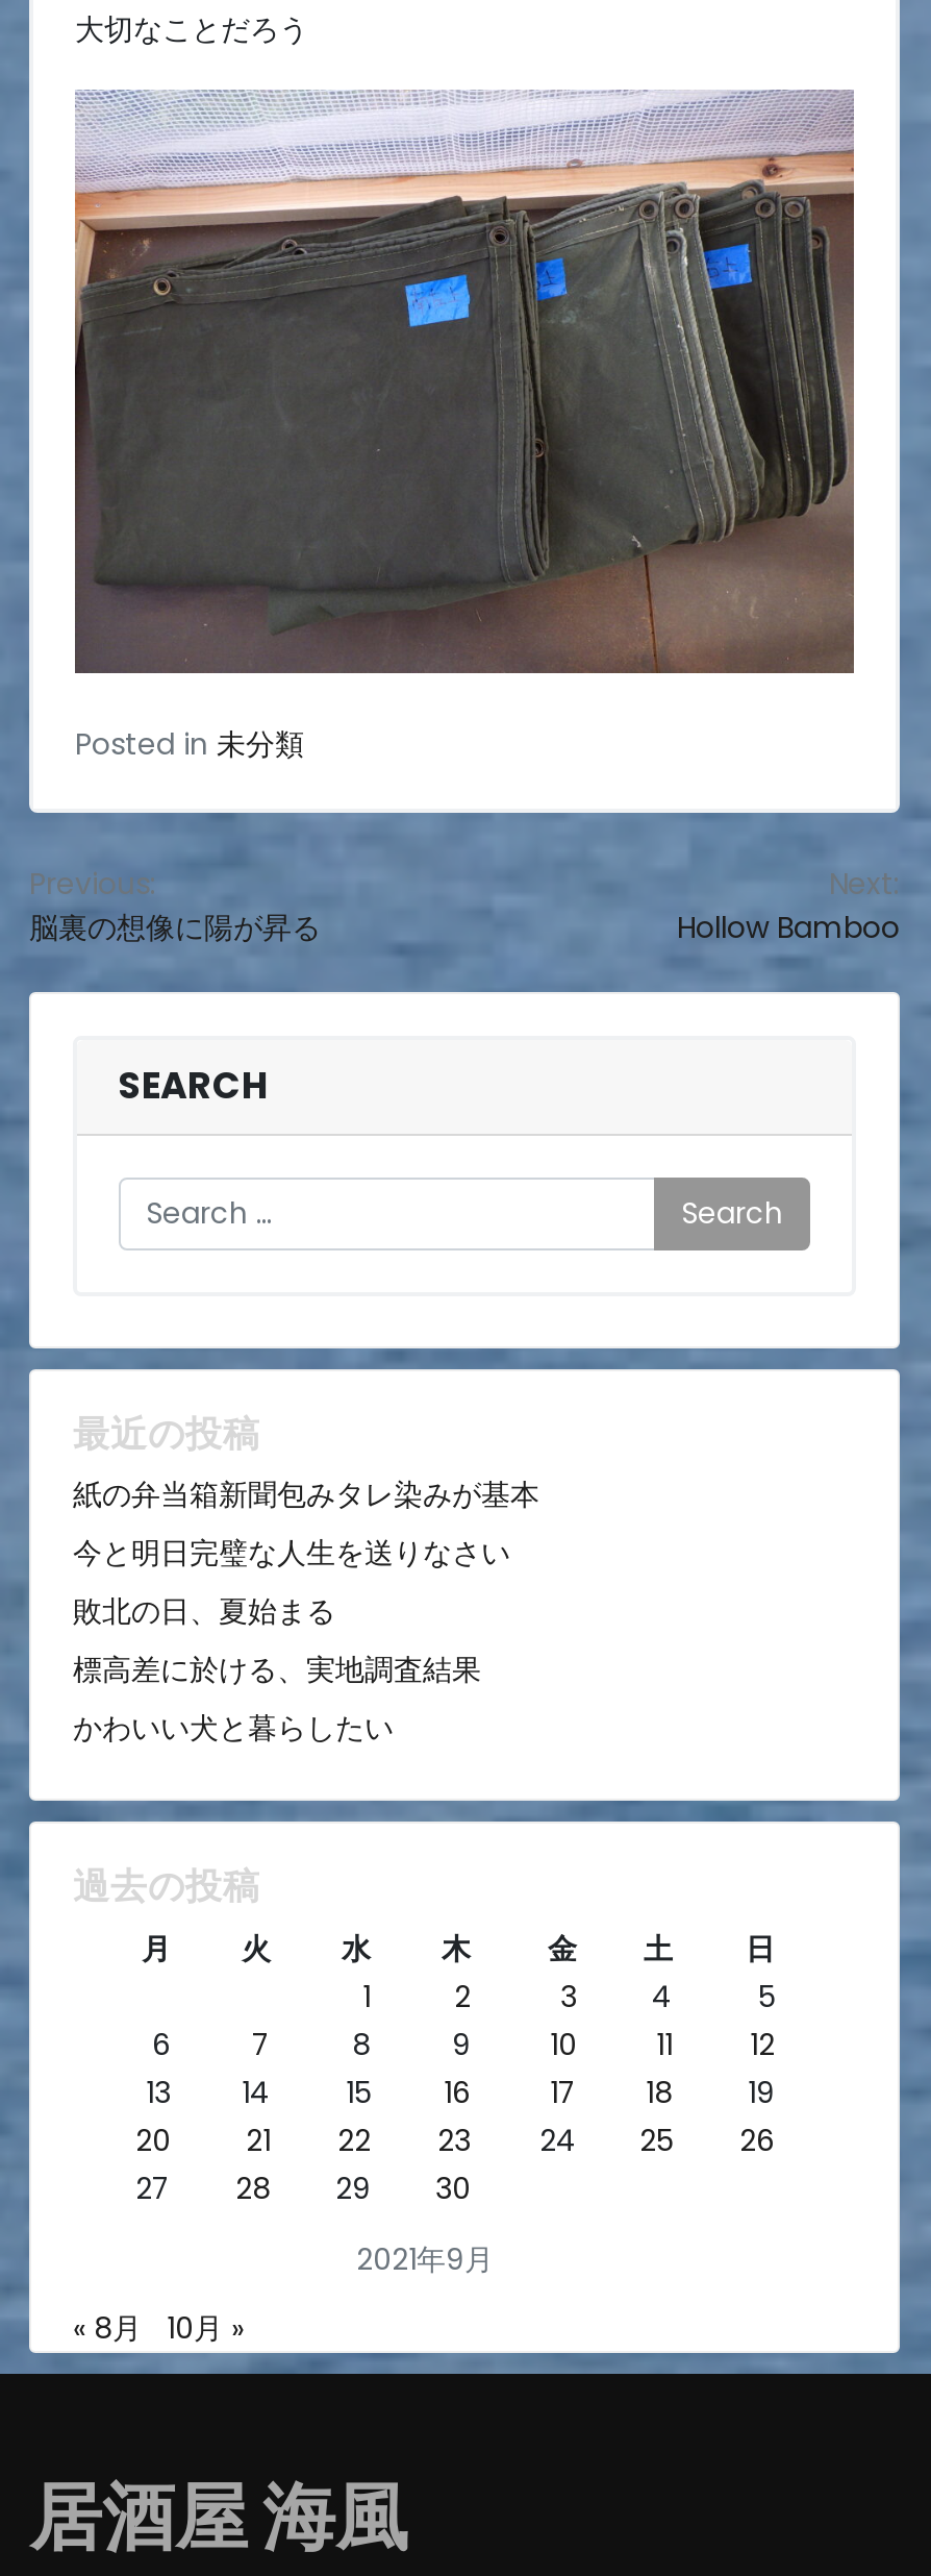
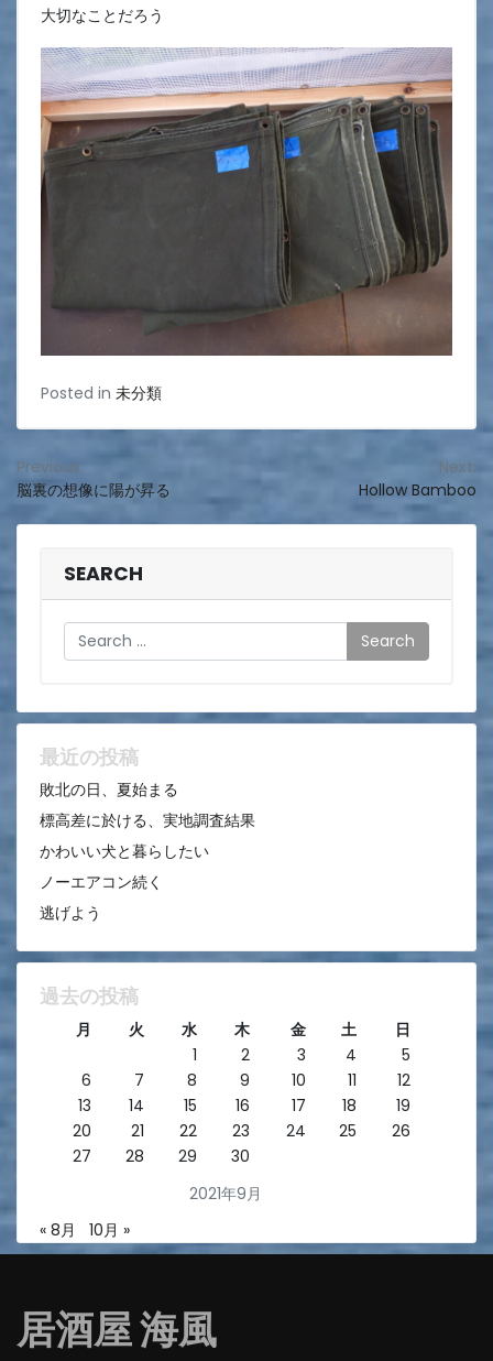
- 紙の弁当箱新聞包みタレ染みが基本
- 今と明日完璧な人生を送りなさい

moved up: 敗北の日、夏始まる | 標高差に於ける、実地調査結果 | かわいい犬と暮らしたい

+ ノーエアコン続く
+ 逃げよう
